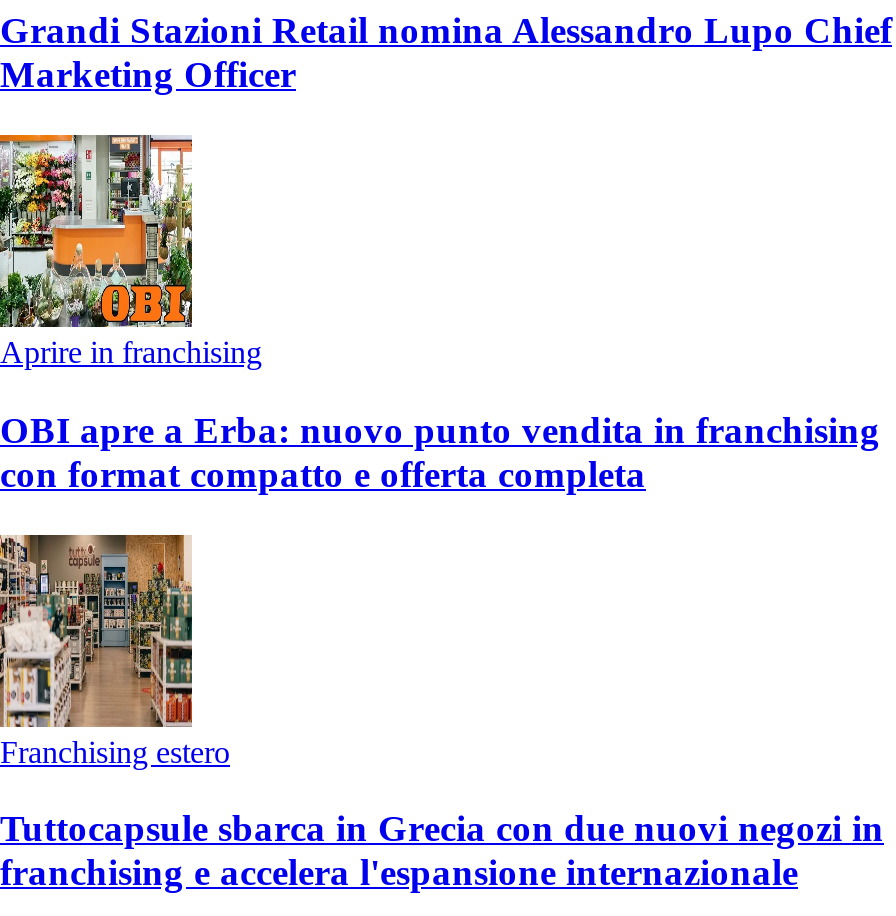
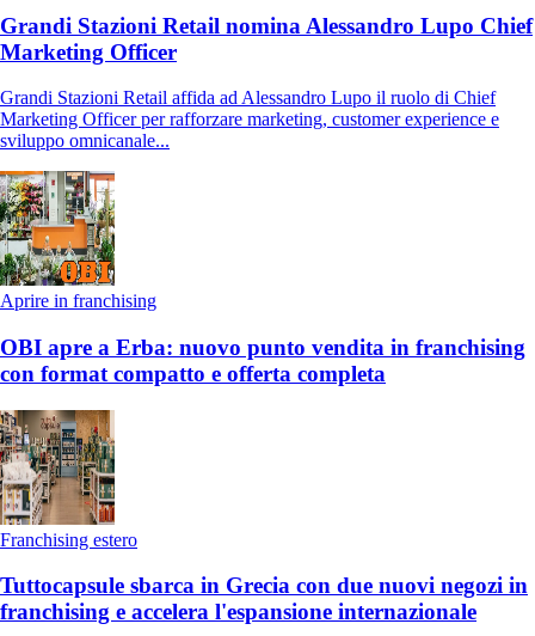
+ Grandi Stazioni Retail affida ad Alessandro Lupo il ruolo di Chief
+ Marketing Officer per rafforzare marketing, customer experience e
+ sviluppo omnicanale...
